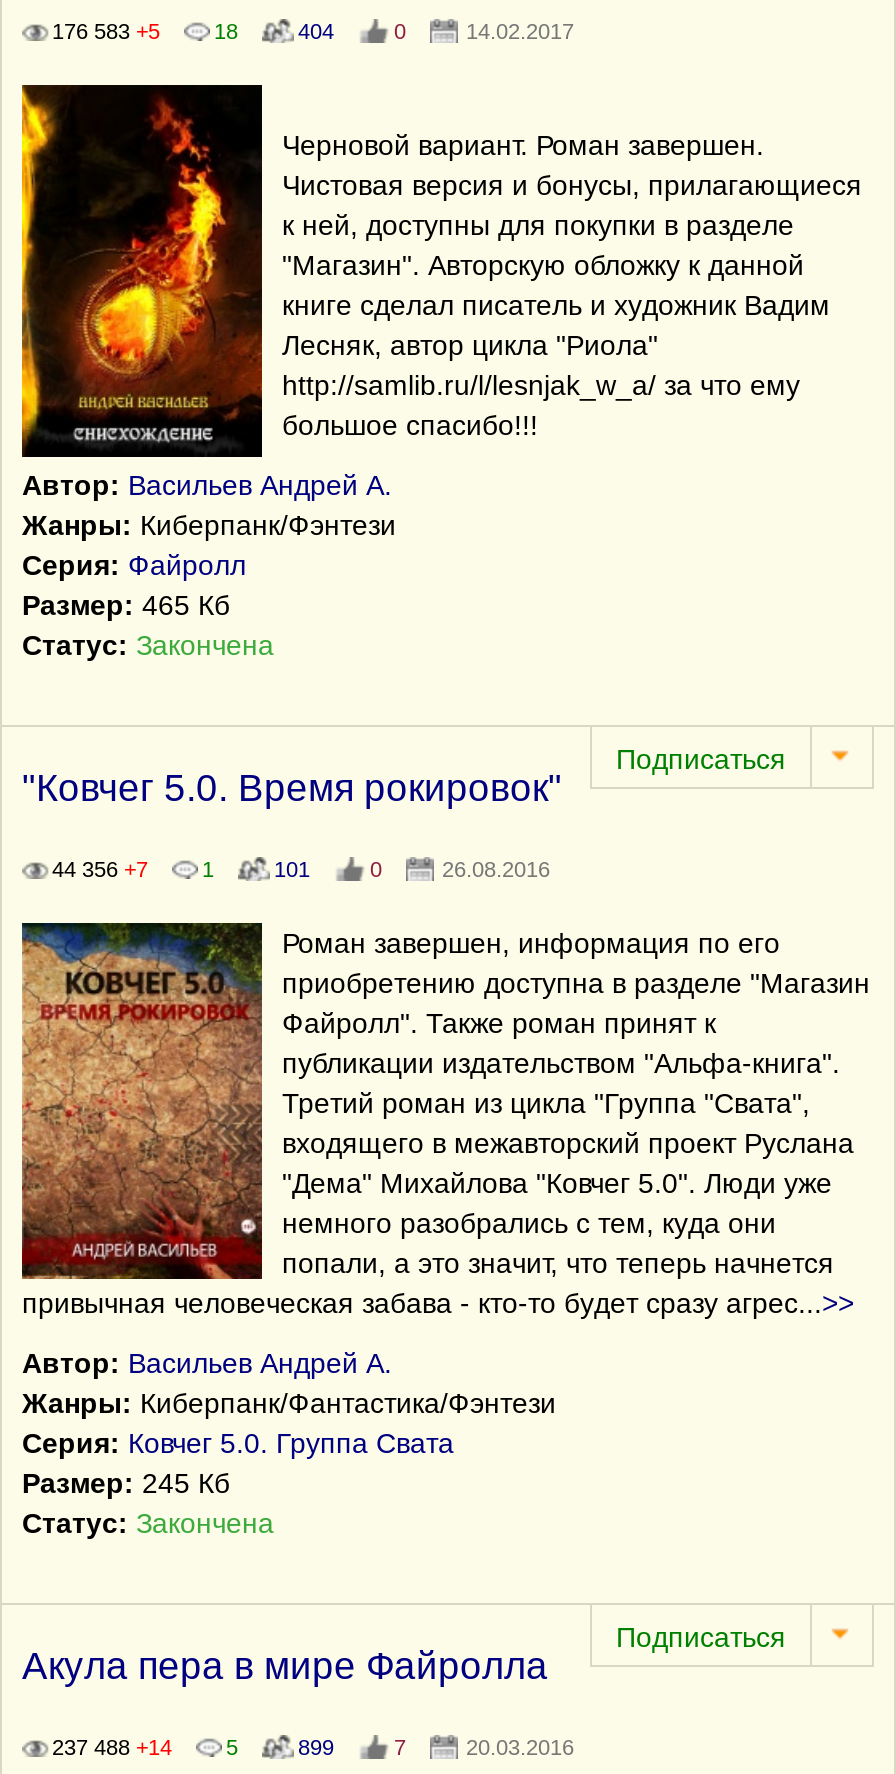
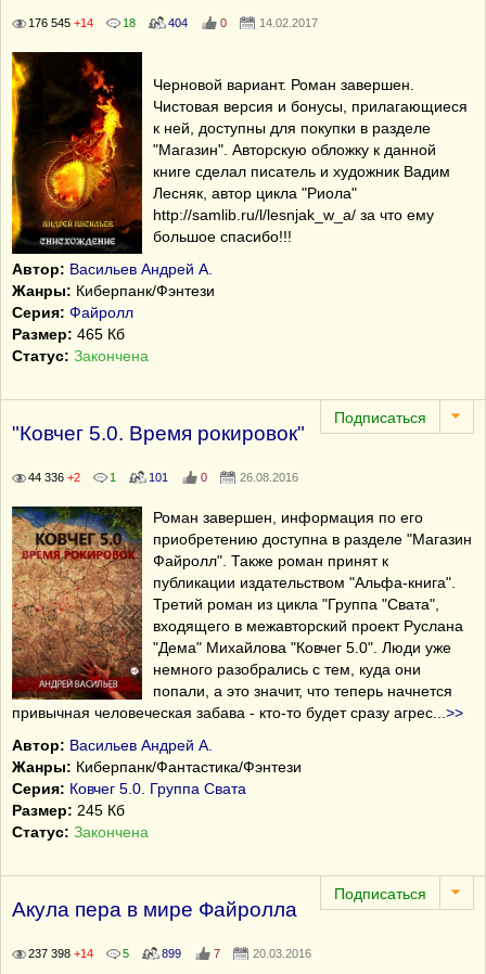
- 176 583 +5
+ 176 545 +14

- 44 356 +7
+ 44 336 +2

- 237 488 +14
+ 237 398 +14
